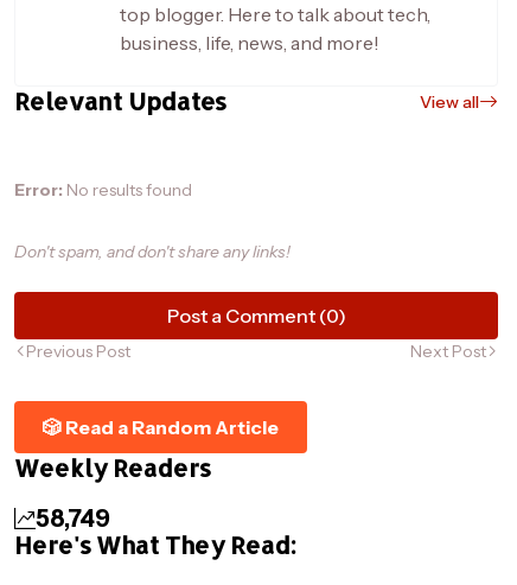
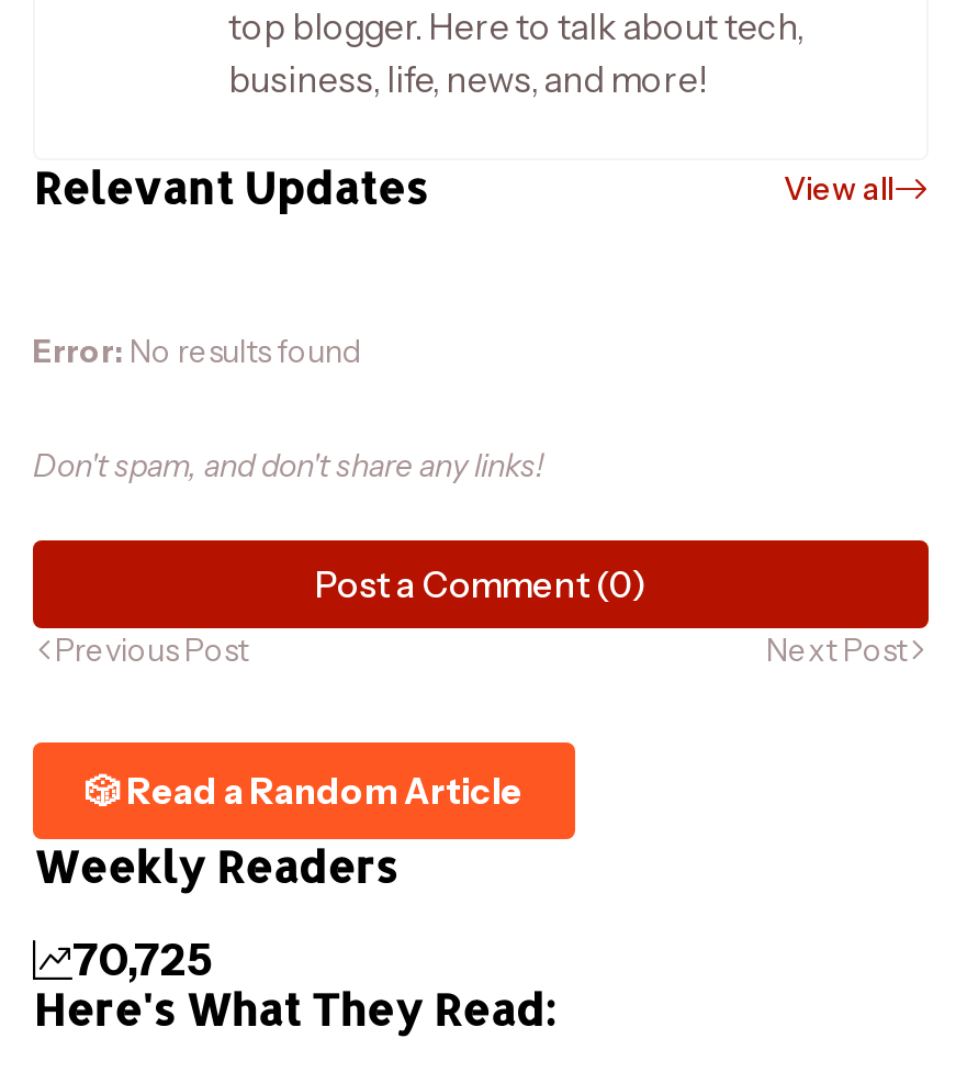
- 58,749
+ 70,725
